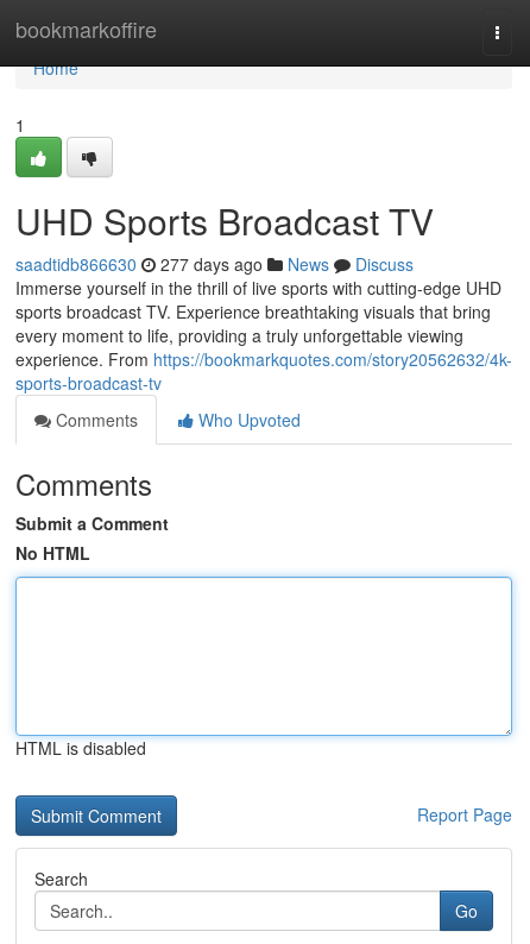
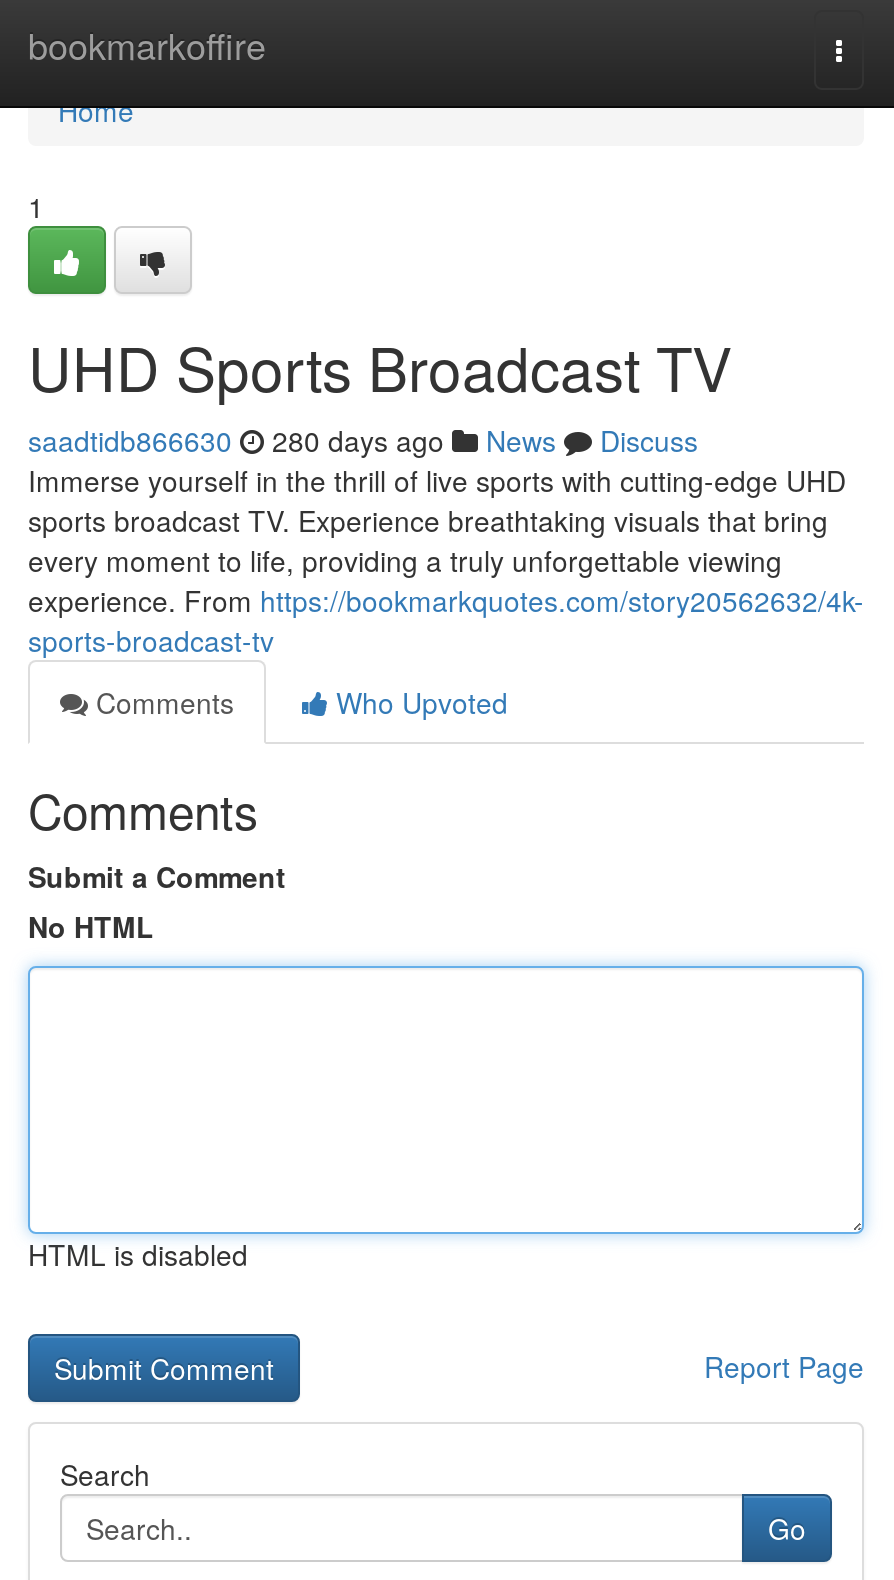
- saadtidb866630 277 days ago News Discuss
+ saadtidb866630 280 days ago News Discuss
